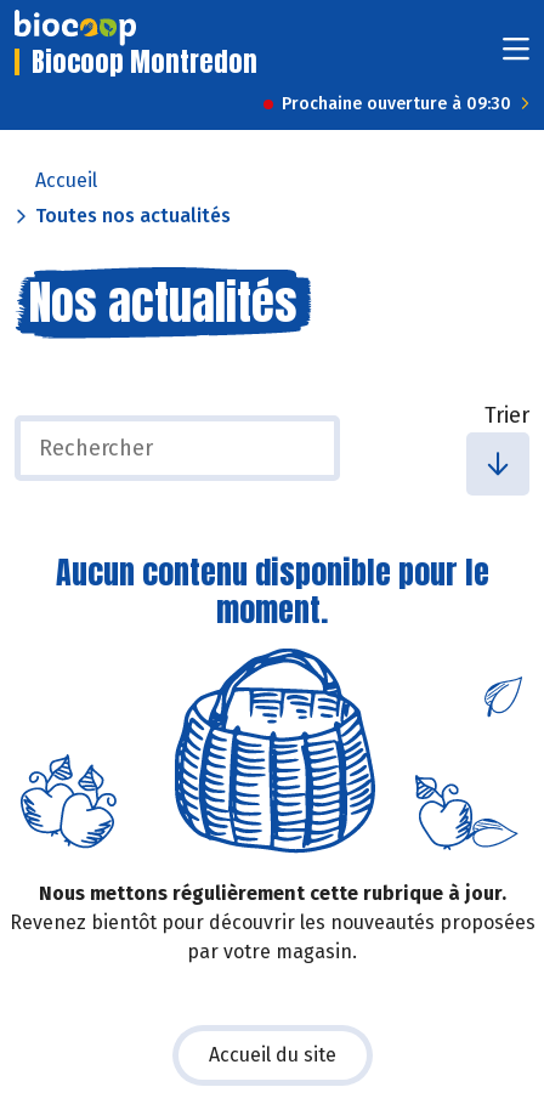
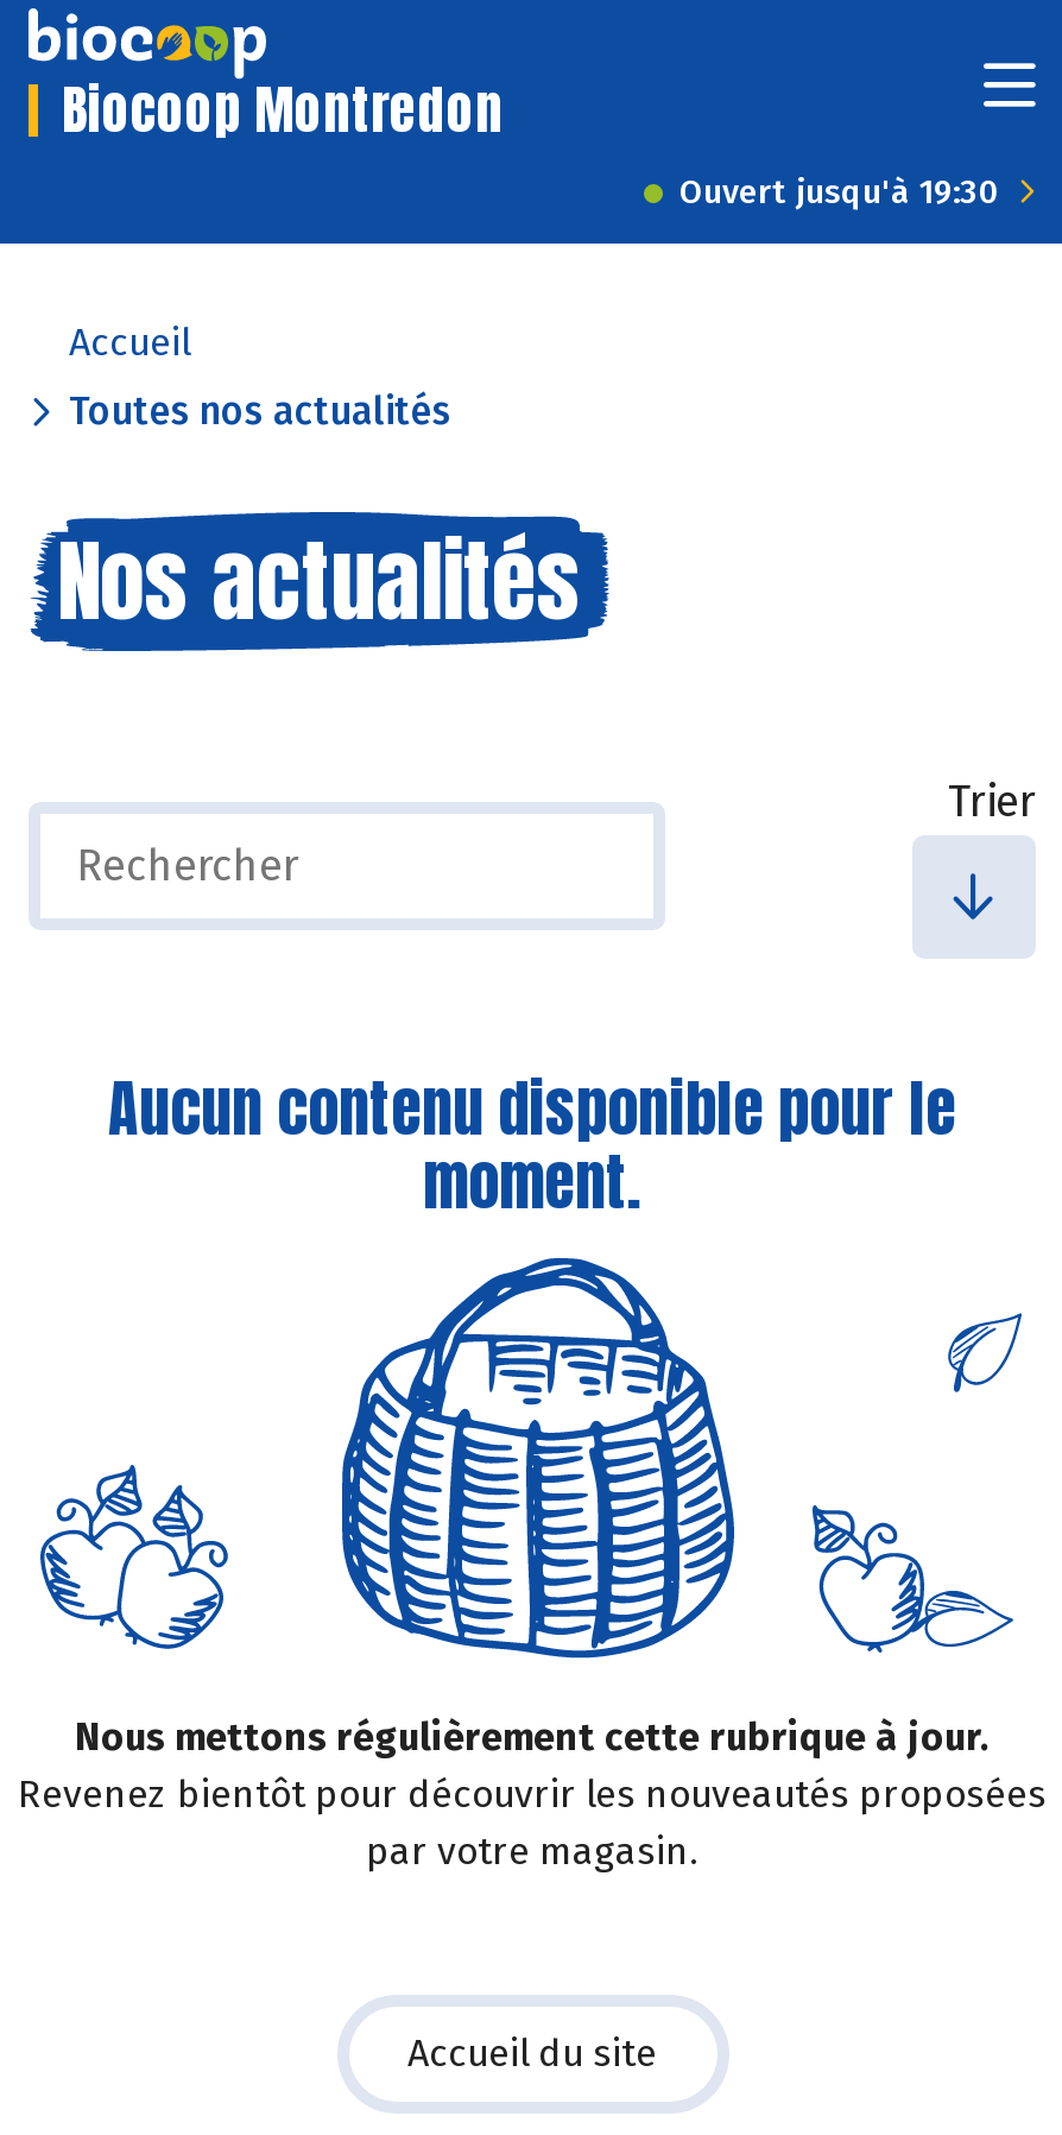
- Prochaine ouverture à 09:30
+ Ouvert jusqu'à 19:30
